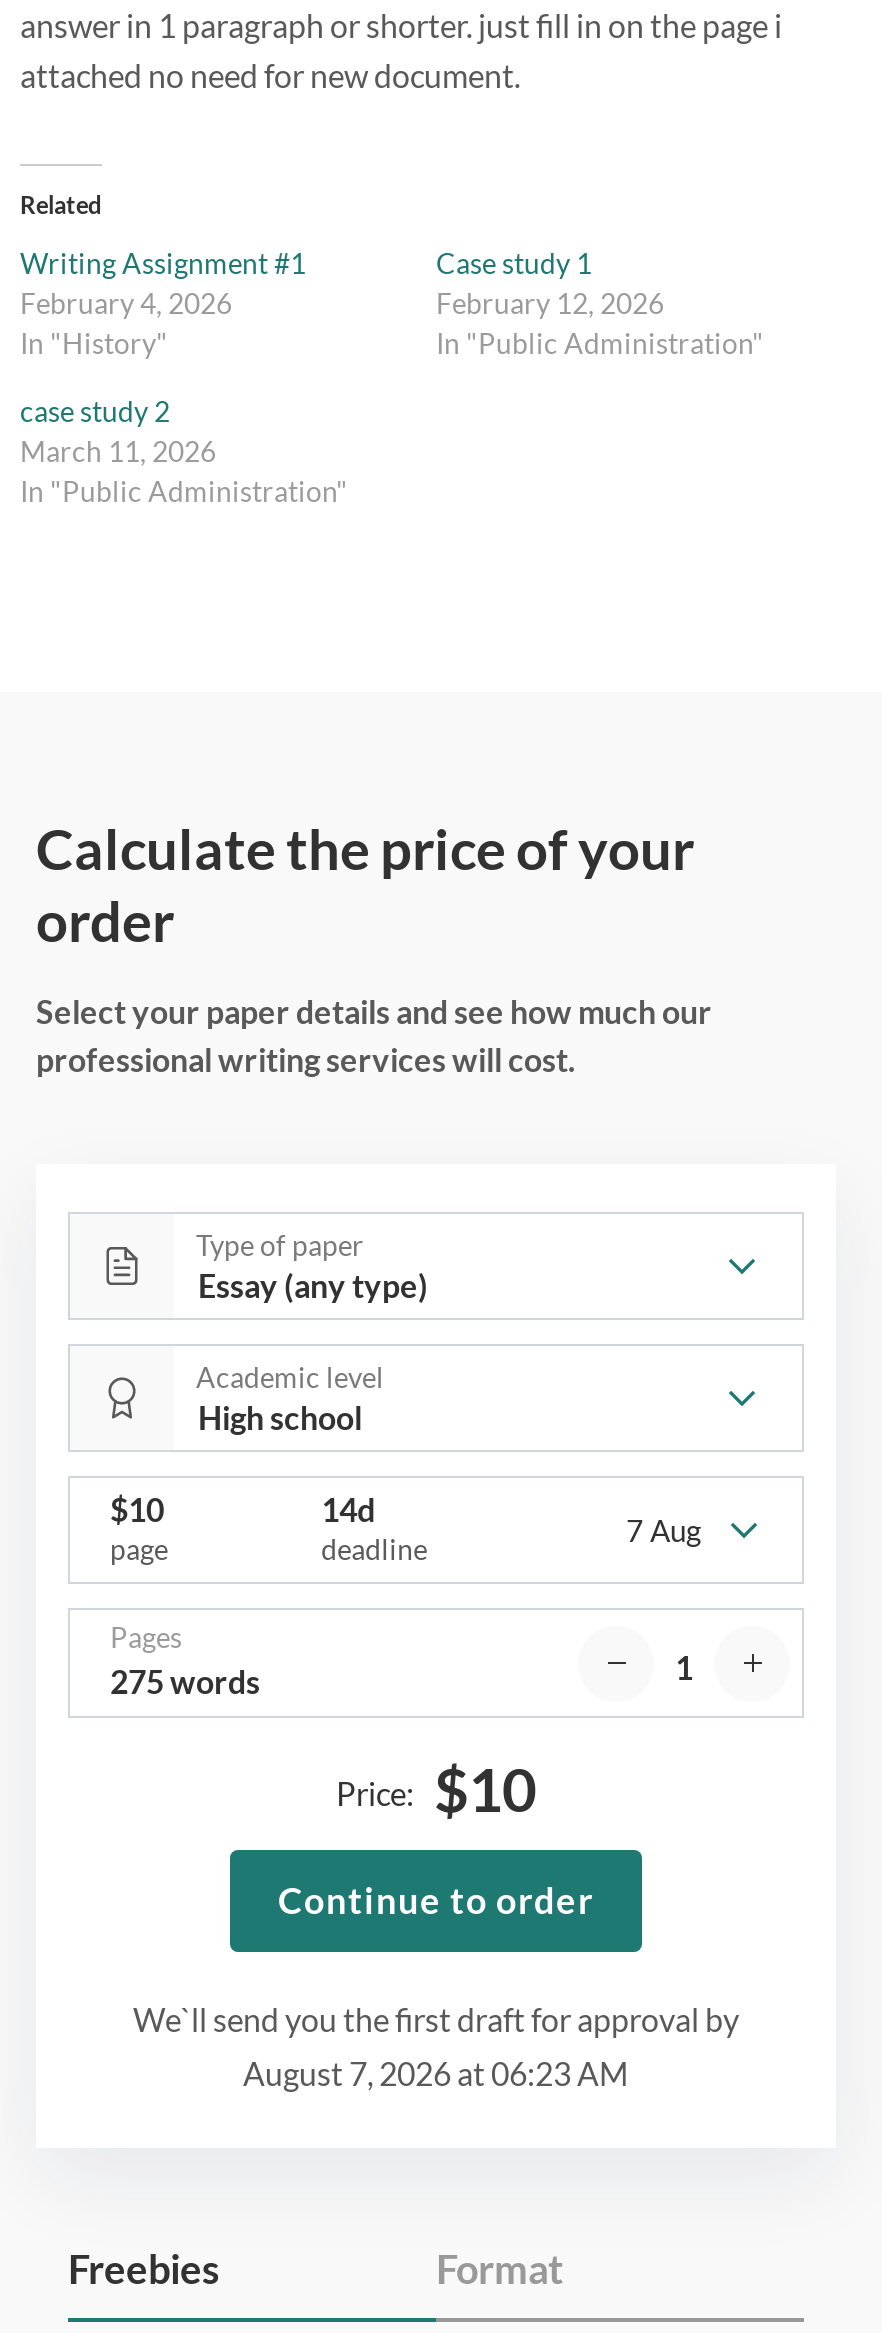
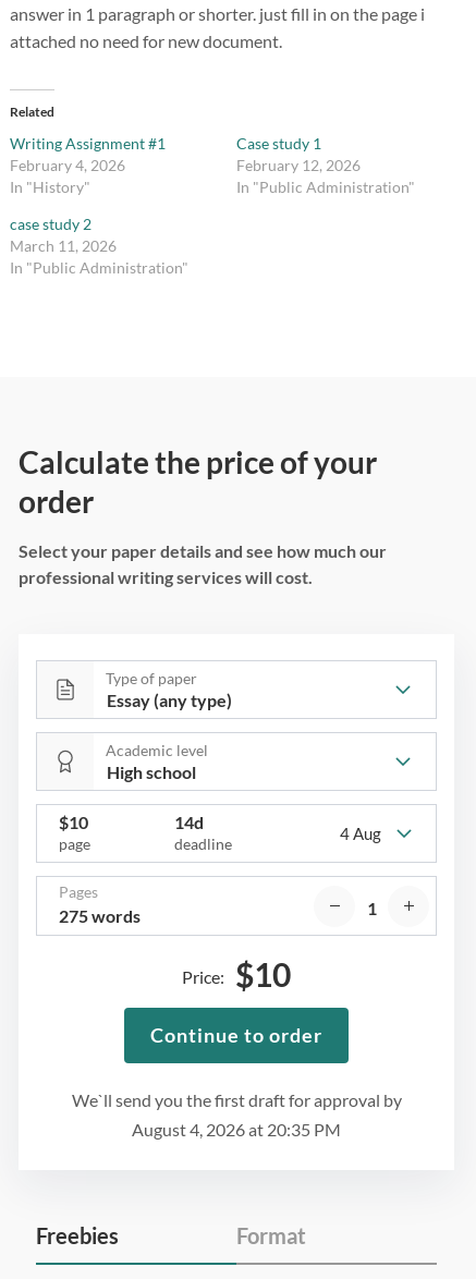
- 7 Aug
+ 4 Aug

- August 7, 2026 at 06:23 AM
+ August 4, 2026 at 20:35 PM
